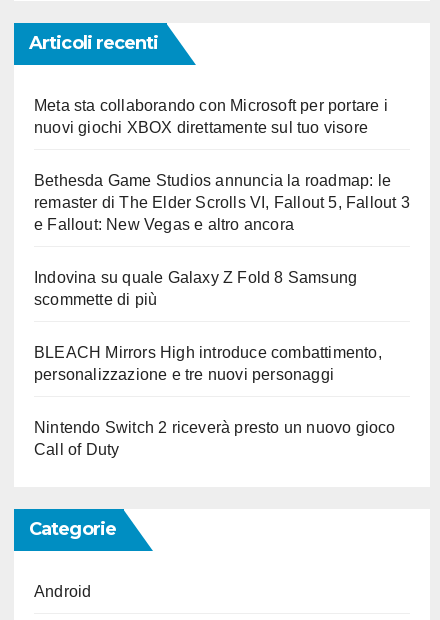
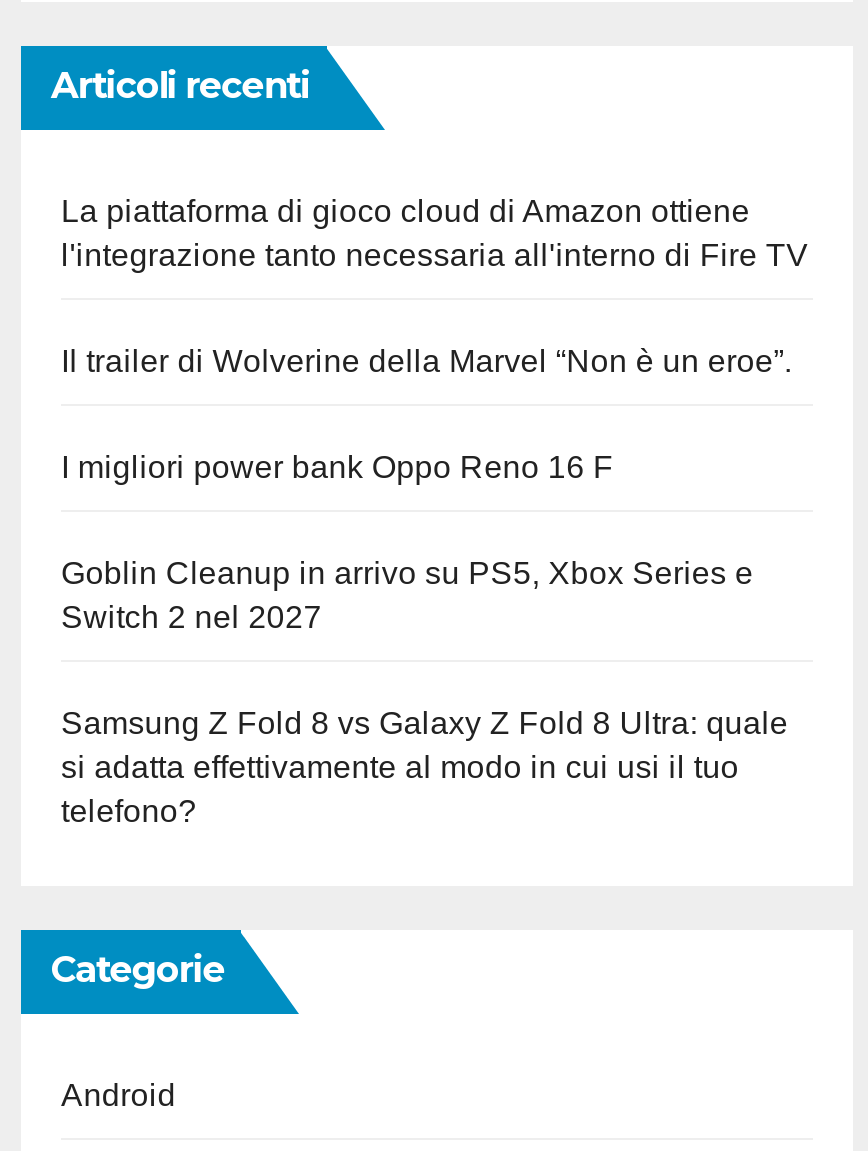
- Meta sta collaborando con Microsoft per portare i
- nuovi giochi XBOX direttamente sul tuo visore
+ La piattaforma di gioco cloud di Amazon ottiene
+ l'integrazione tanto necessaria all'interno di Fire TV

- Bethesda Game Studios annuncia la roadmap: le
- remaster di The Elder Scrolls VI, Fallout 5, Fallout 3
- e Fallout: New Vegas e altro ancora
+ Il trailer di Wolverine della Marvel “Non è un eroe”.

- Indovina su quale Galaxy Z Fold 8 Samsung
- scommette di più
+ I migliori power bank Oppo Reno 16 F

- BLEACH Mirrors High introduce combattimento,
- personalizzazione e tre nuovi personaggi
+ Goblin Cleanup in arrivo su PS5, Xbox Series e
+ Switch 2 nel 2027

- Nintendo Switch 2 riceverà presto un nuovo gioco
- Call of Duty
+ Samsung Z Fold 8 vs Galaxy Z Fold 8 Ultra: quale
+ si adatta effettivamente al modo in cui usi il tuo
+ telefono?
